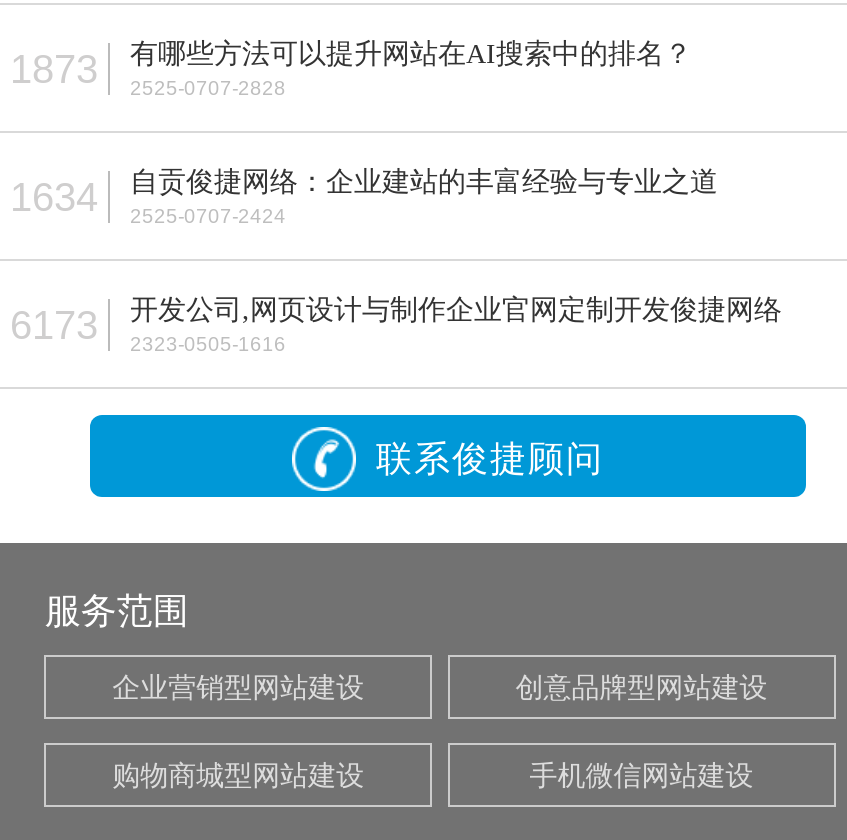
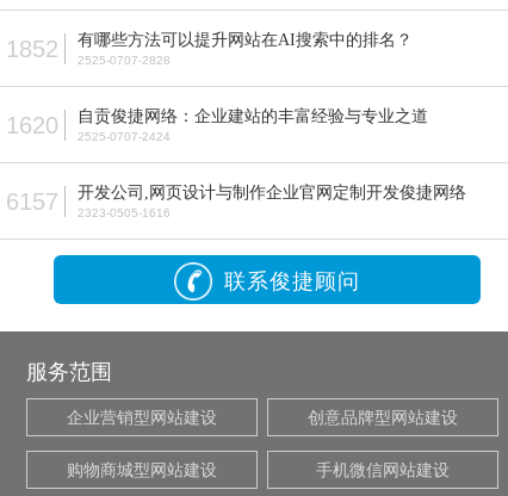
- 1873 有哪些方法可以提升网站在AI搜索中的排名？ 2525-0707-2828
+ 1852 有哪些方法可以提升网站在AI搜索中的排名？ 2525-0707-2828

- 1634 自贡俊捷网络：企业建站的丰富经验与专业之道 2525-0707-2424
+ 1620 自贡俊捷网络：企业建站的丰富经验与专业之道 2525-0707-2424

- 6173 开发公司,网页设计与制作企业官网定制开发俊捷网络 2323-0505-1616
+ 6157 开发公司,网页设计与制作企业官网定制开发俊捷网络 2323-0505-1616
